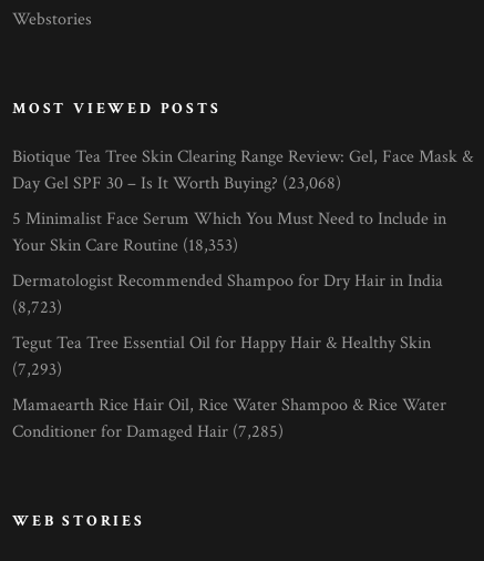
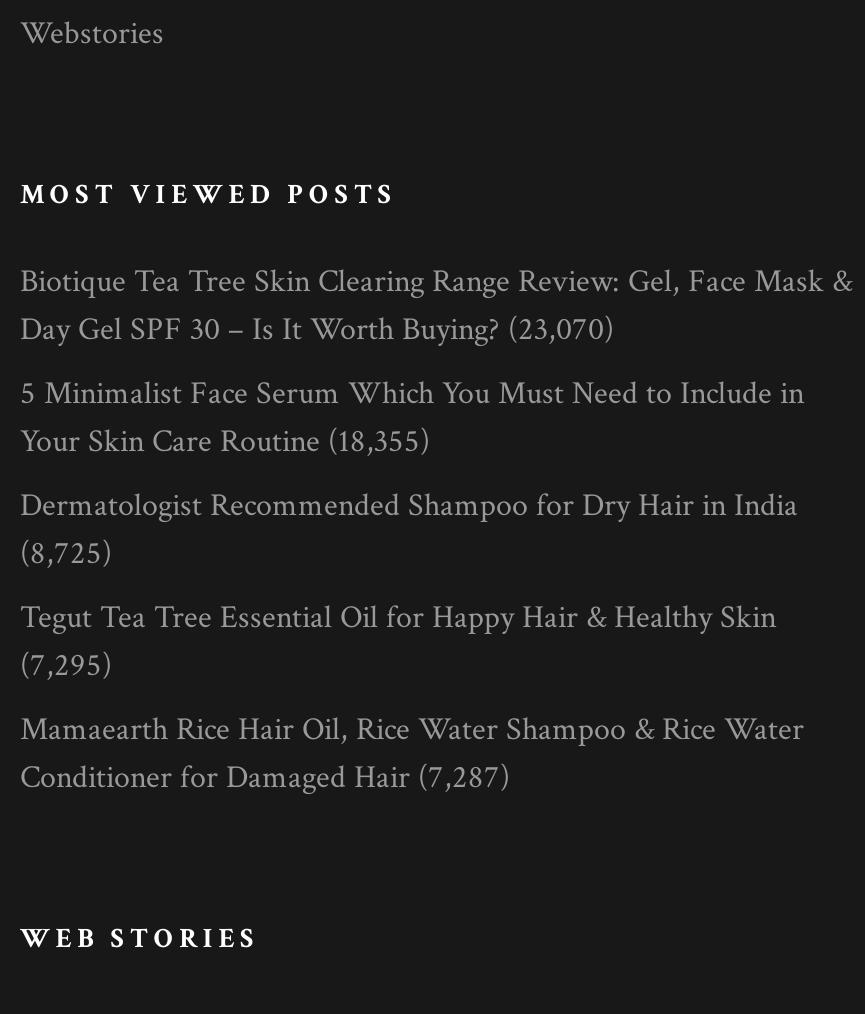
- Day Gel SPF 30 – Is It Worth Buying? (23,068)
+ Day Gel SPF 30 – Is It Worth Buying? (23,070)

- Your Skin Care Routine (18,353)
+ Your Skin Care Routine (18,355)

- (8,723)
+ (8,725)

- (7,293)
+ (7,295)

- Conditioner for Damaged Hair (7,285)
+ Conditioner for Damaged Hair (7,287)
